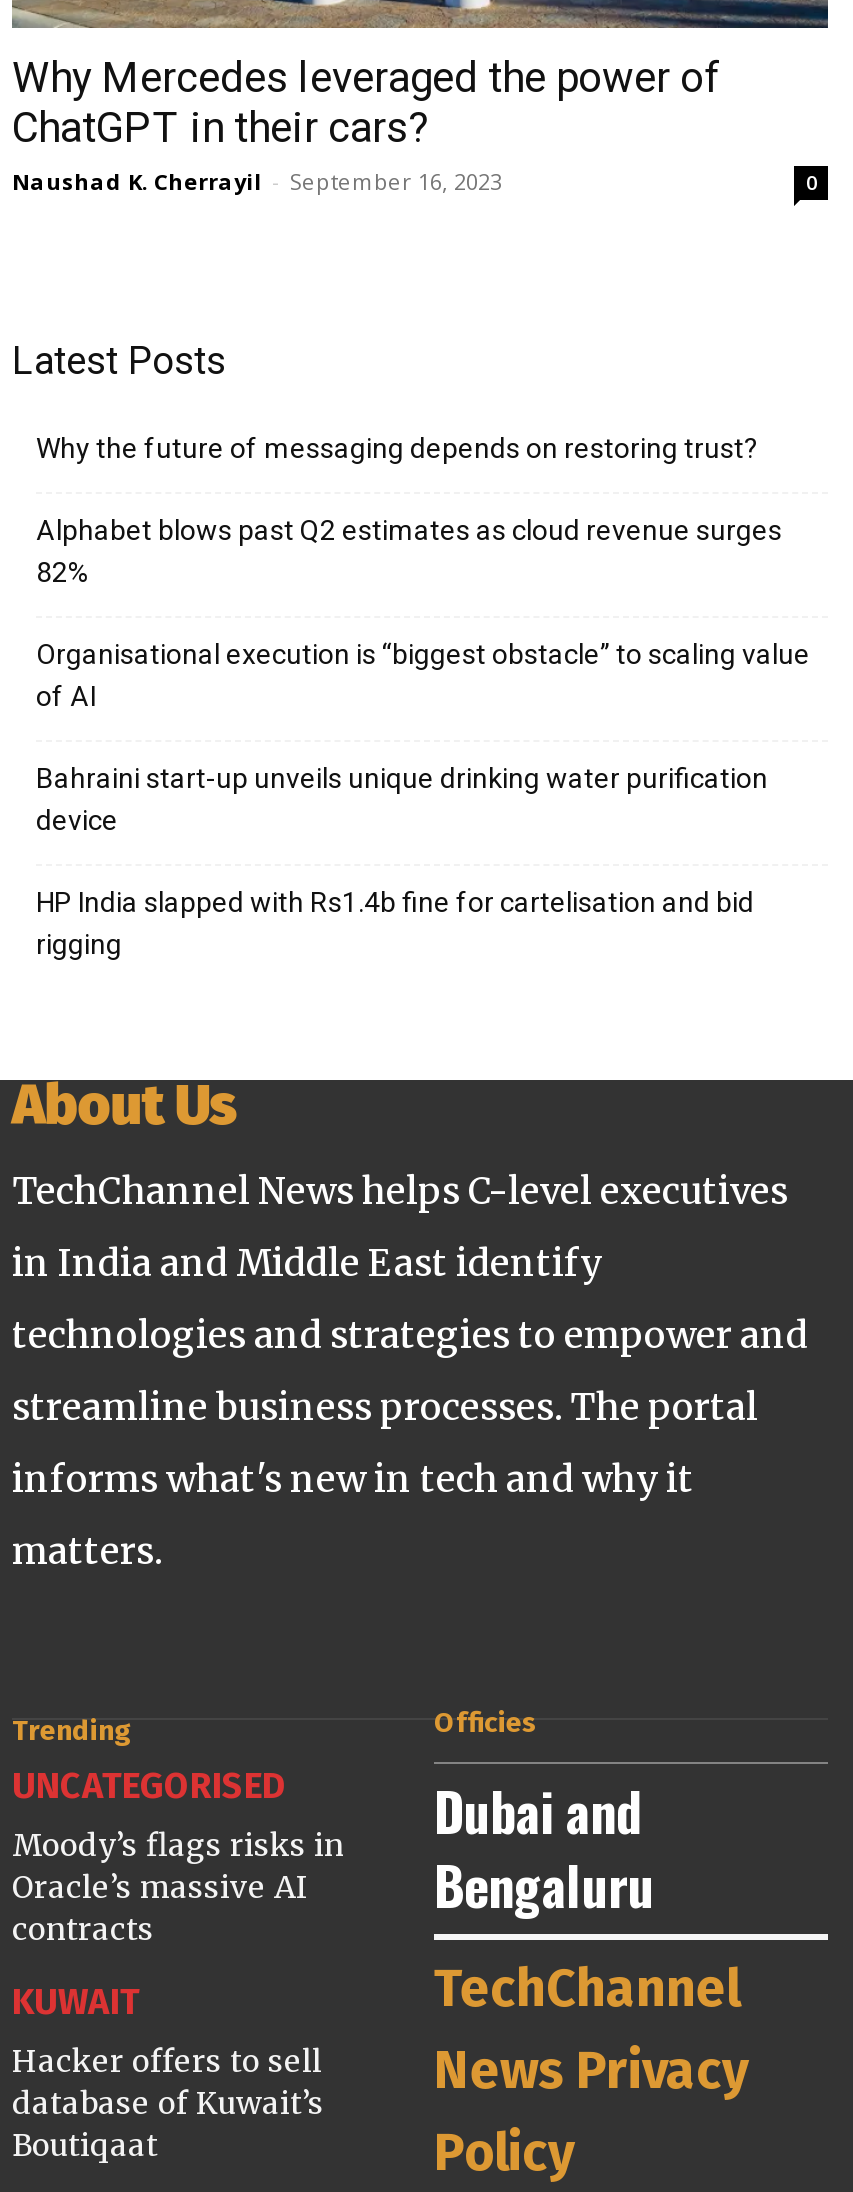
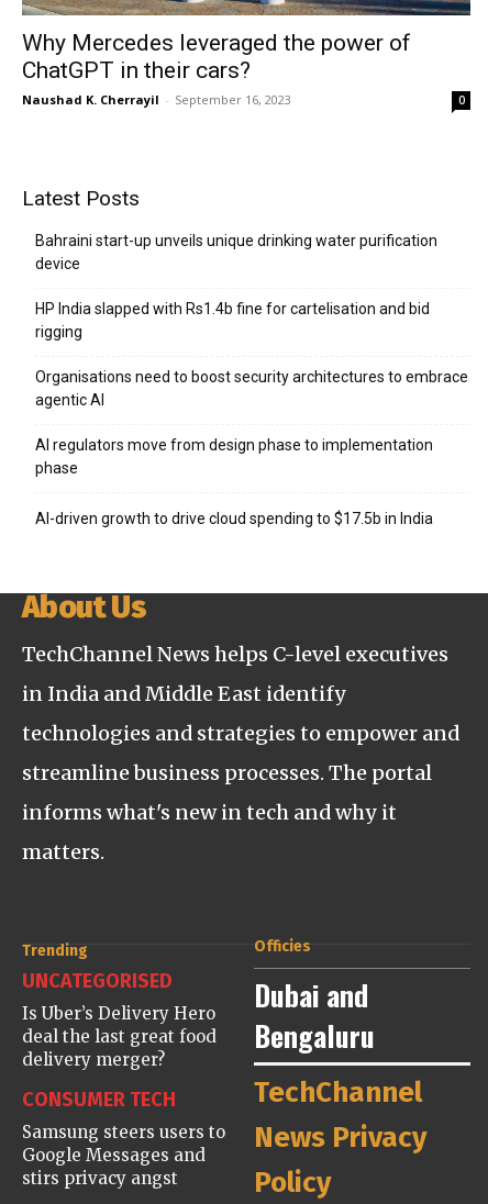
- Why the future of messaging depends on restoring trust?
- Alphabet blows past Q2 estimates as cloud revenue surges
- 82%
- Organisational execution is “biggest obstacle” to scaling value
- of AI

moved up: Bahraini start-up unveils unique drinking water purification | device | HP India slapped with Rs1.4b fine for cartelisation and bid | rigging

+ Organisations need to boost security architectures to embrace
+ agentic AI
+ AI regulators move from design phase to implementation
+ phase
+ AI-driven growth to drive cloud spending to $17.5b in India

- Moody’s flags risks in
- Oracle’s massive AI
- contracts
+ Is Uber’s Delivery Hero
+ deal the last great food
+ delivery merger?

- KUWAIT
- Hacker offers to sell
- database of Kuwait’s
- Boutiqaat
+ CONSUMER TECH
+ Samsung steers users to
+ Google Messages and
+ stirs privacy angst
